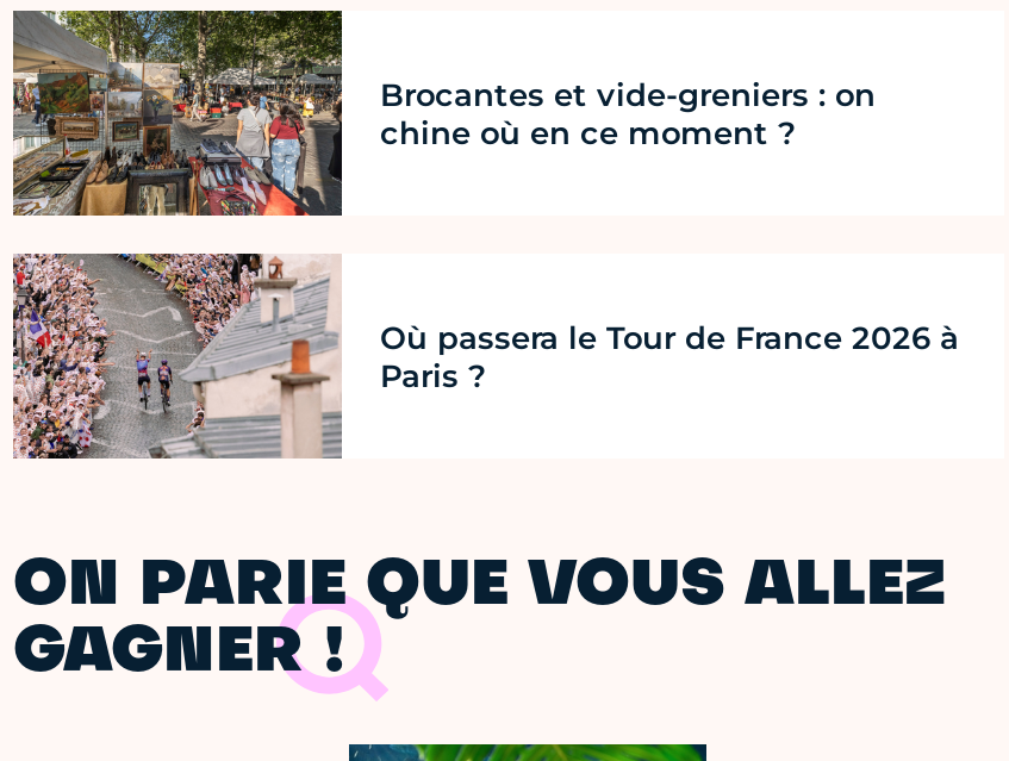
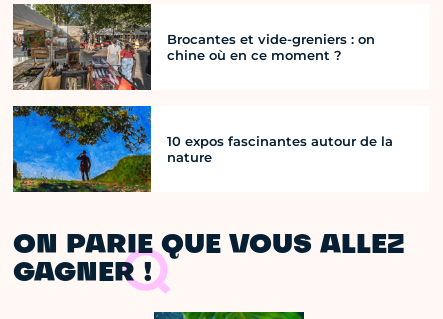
- [image]
- Où passera le Tour de France 2026 à
- Paris ?
+ [image]
+ 10 expos fascinantes autour de la
+ nature
